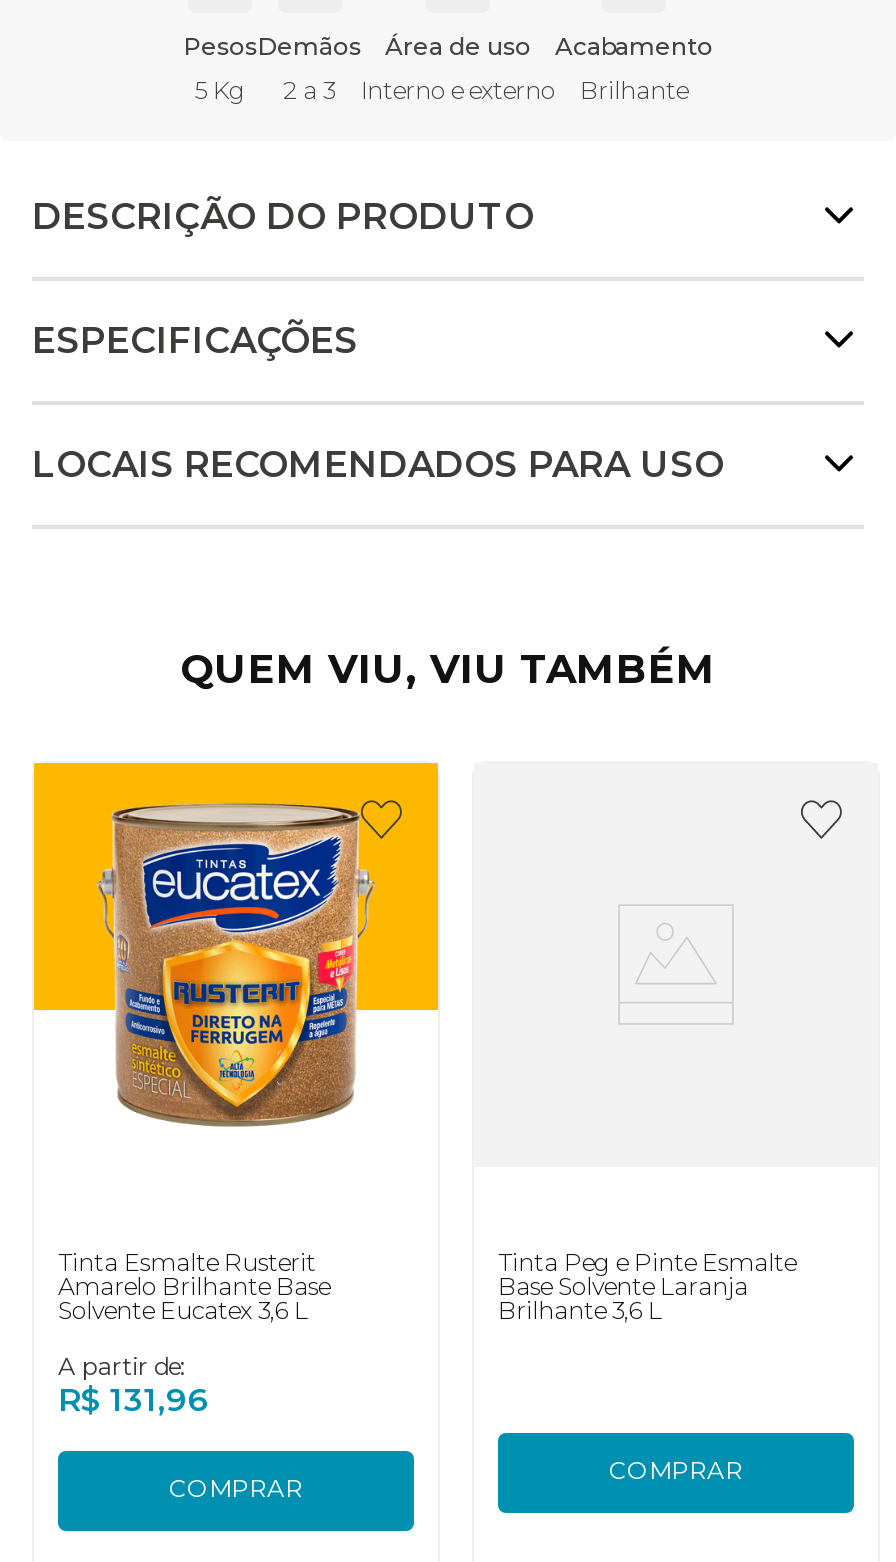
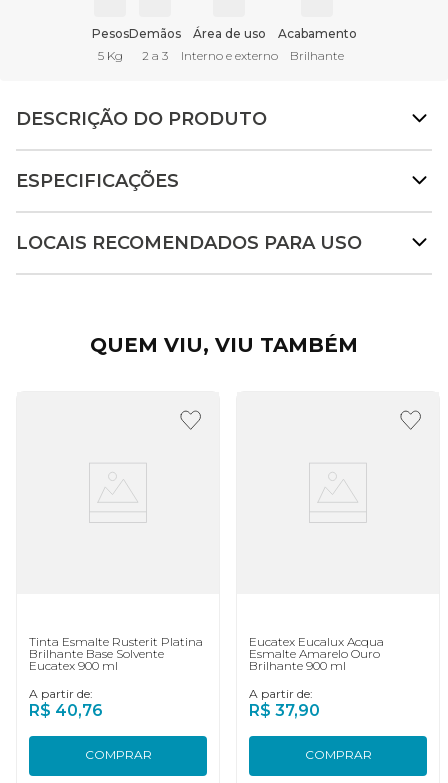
- [image]

- Tinta Esmalte Rusterit
- Amarelo Brilhante Base
- Solvente Eucatex 3,6 L
+ Tinta Esmalte Rusterit Platina
+ Brilhante Base Solvente
+ Eucatex 900 ml

- Tinta Peg e Pinte Esmalte
- Base Solvente Laranja
- Brilhante 3,6 L
+ Eucatex Eucalux Acqua
+ Esmalte Amarelo Ouro
+ Brilhante 900 ml
+ A partir de:
+ R$ 37,90

- R$ 131,96
+ R$ 40,76
